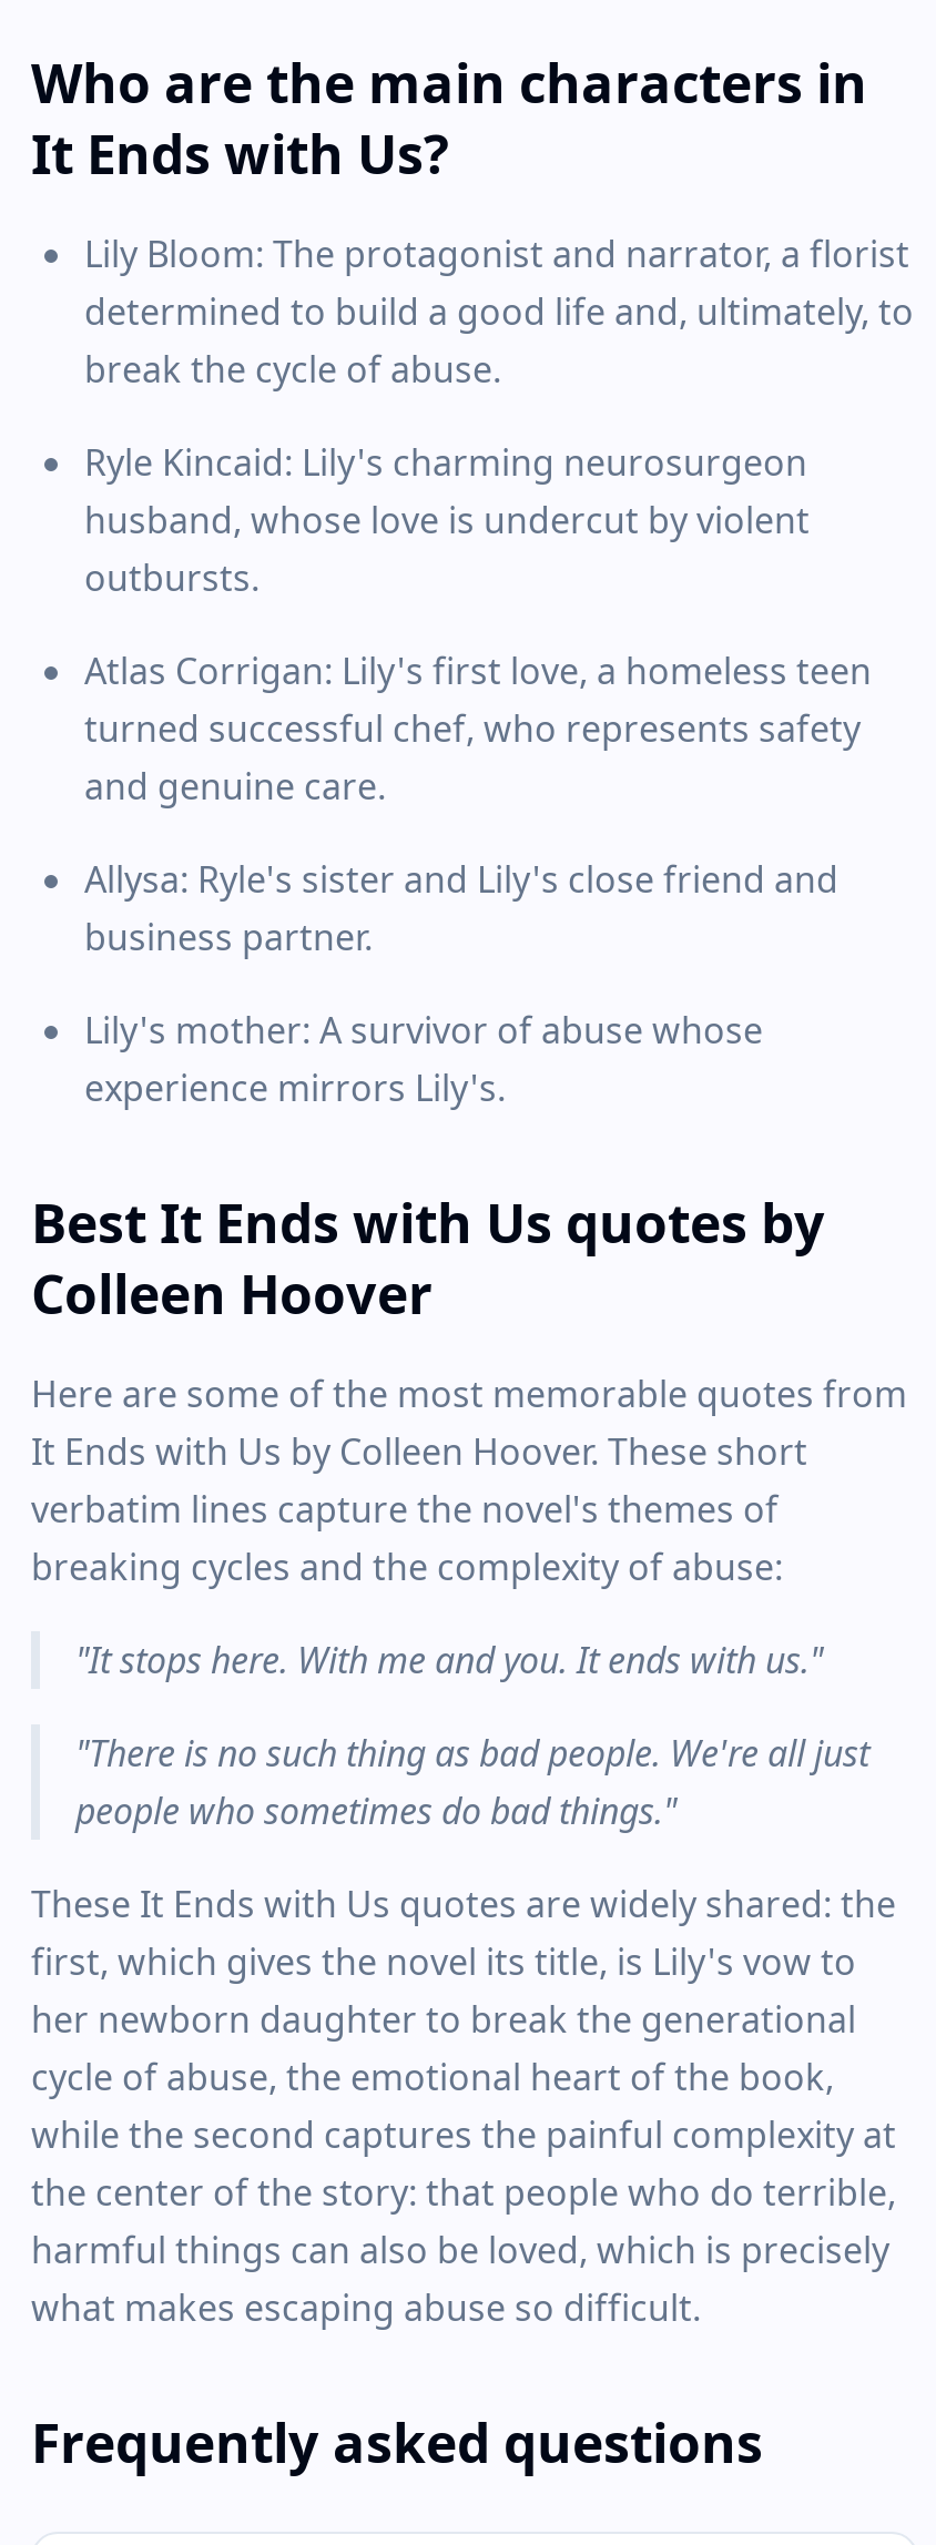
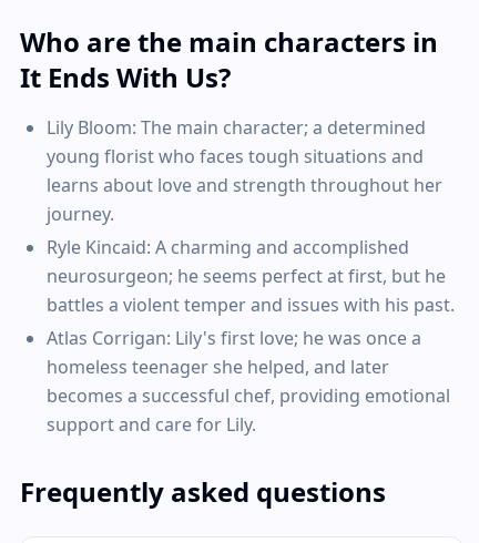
- It Ends with Us?
- Lily Bloom: The protagonist and narrator, a florist
- determined to build a good life and, ultimately, to
- break the cycle of abuse.
- Ryle Kincaid: Lily's charming neurosurgeon
- husband, whose love is undercut by violent
- outbursts.
- Atlas Corrigan: Lily's first love, a homeless teen
- turned successful chef, who represents safety
- and genuine care.
- Allysa: Ryle's sister and Lily's close friend and
- business partner.
- Lily's mother: A survivor of abuse whose
- experience mirrors Lily's.
- Best It Ends with Us quotes by
- Colleen Hoover
- Here are some of the most memorable quotes from
- It Ends with Us by Colleen Hoover. These short
- verbatim lines capture the novel's themes of
- breaking cycles and the complexity of abuse:
- "It stops here. With me and you. It ends with us."
- "There is no such thing as bad people. We're all just
- people who sometimes do bad things."
- These It Ends with Us quotes are widely shared: the
- first, which gives the novel its title, is Lily's vow to
- her newborn daughter to break the generational
- cycle of abuse, the emotional heart of the book,
- while the second captures the painful complexity at
- the center of the story: that people who do terrible,
- harmful things can also be loved, which is precisely
- what makes escaping abuse so difficult.
+ It Ends With Us?
+ Lily Bloom: The main character; a determined
+ young florist who faces tough situations and
+ learns about love and strength throughout her
+ journey.
+ Ryle Kincaid: A charming and accomplished
+ neurosurgeon; he seems perfect at first, but he
+ battles a violent temper and issues with his past.
+ Atlas Corrigan: Lily's first love; he was once a
+ homeless teenager she helped, and later
+ becomes a successful chef, providing emotional
+ support and care for Lily.
